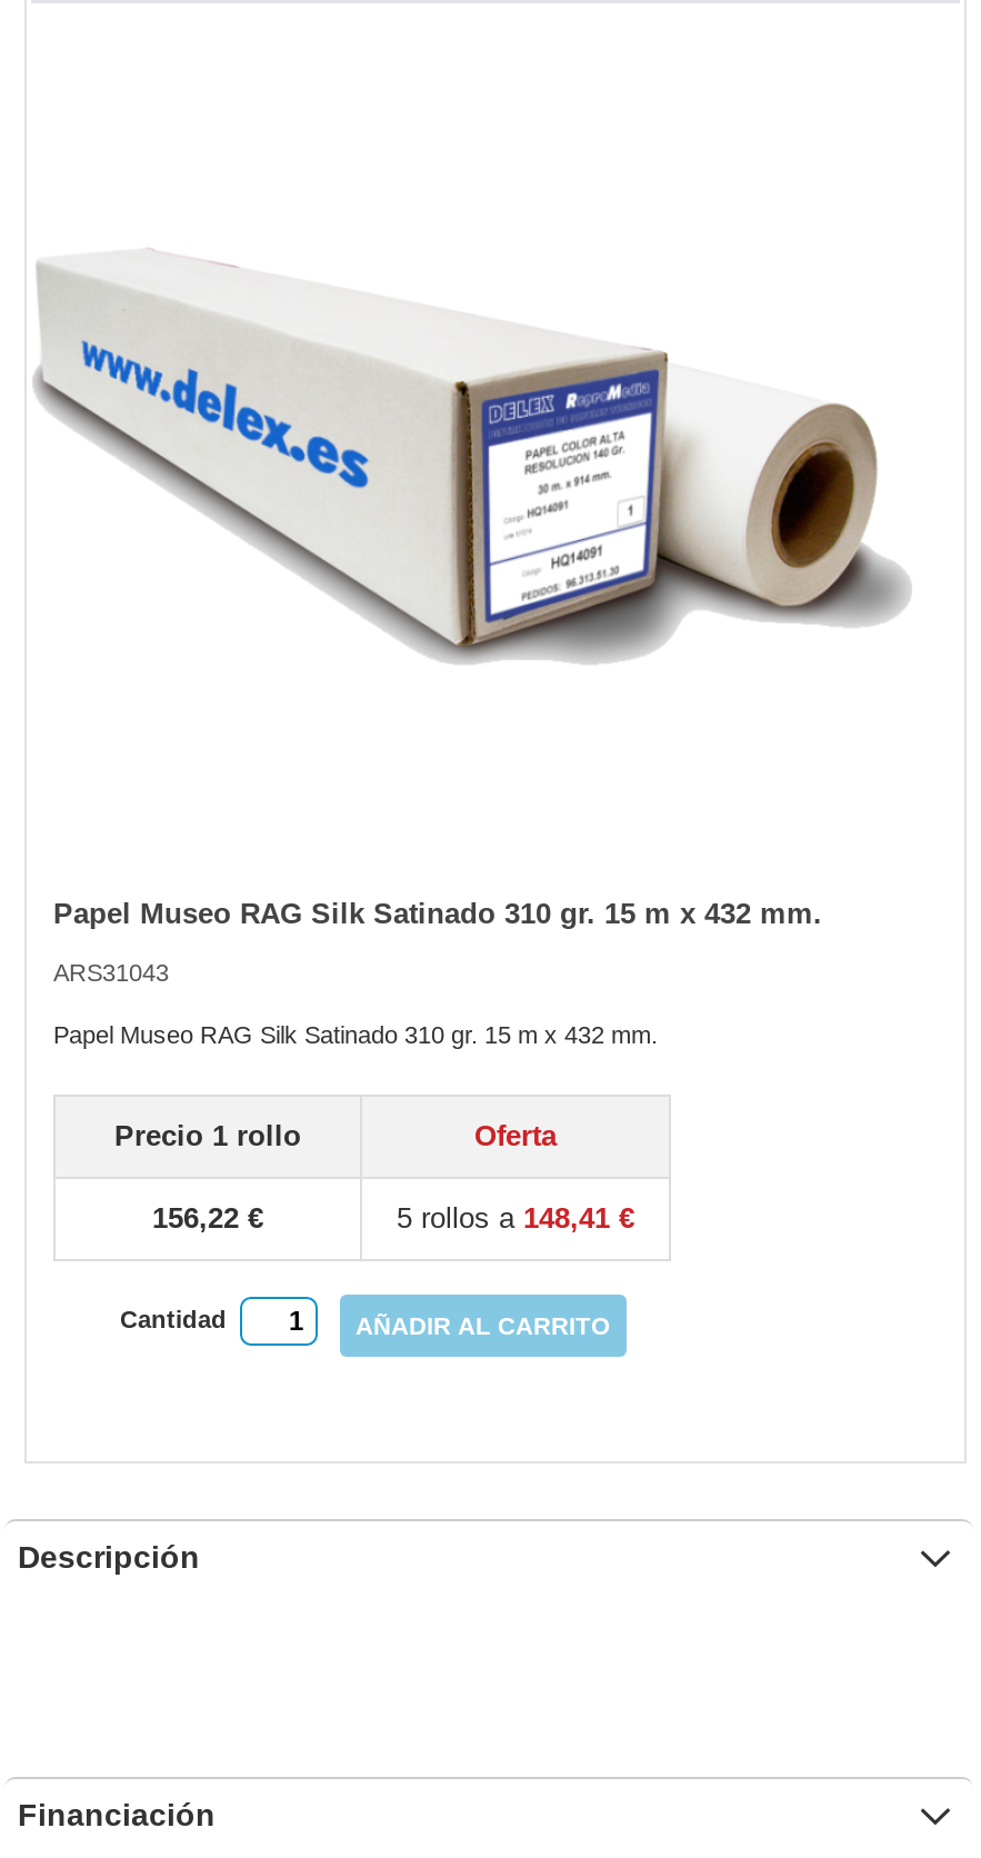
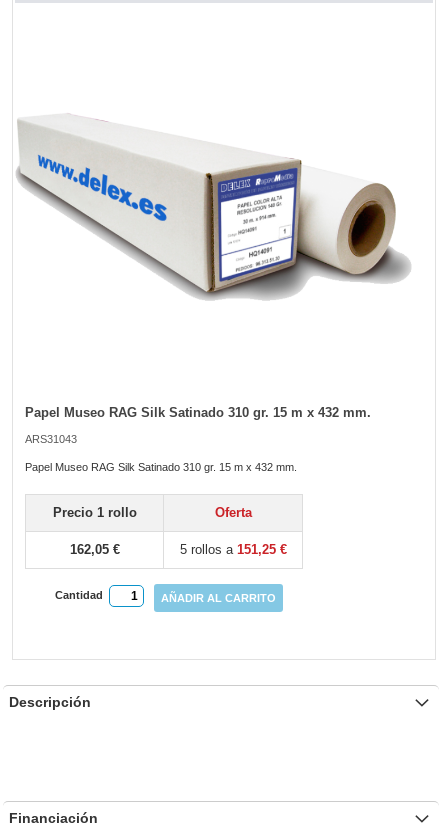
- 156,22 €
+ 162,05 €

- 5 rollos a 148,41 €
+ 5 rollos a 151,25 €
